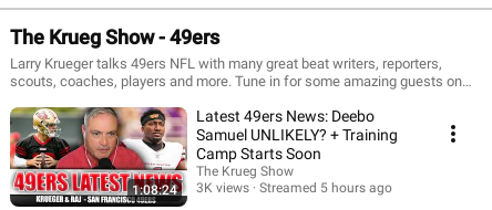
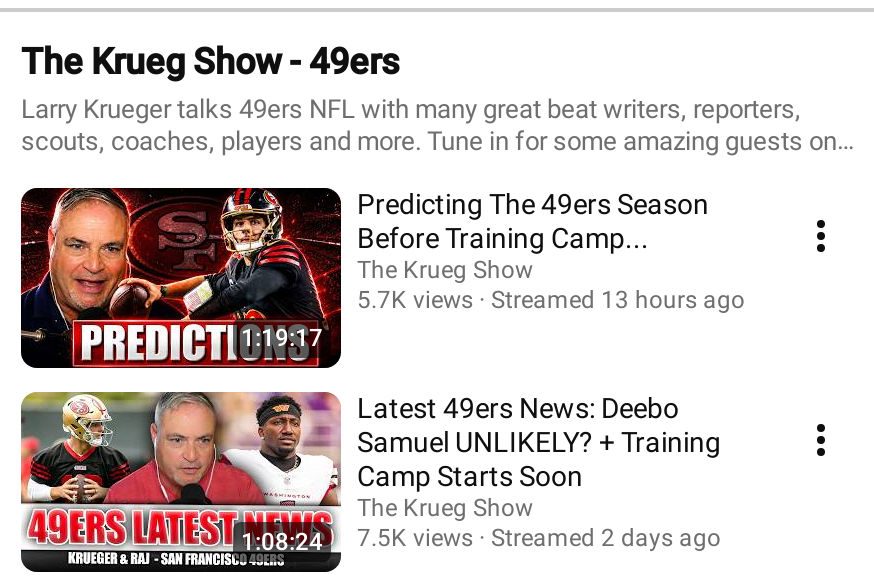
+ [image]
+ 1:19:17

+ Predicting The 49ers Season
+ Before Training Camp...
+ The Krueg Show
+ 5.7K views
+ Streamed 13 hours ago

- 3K views
+ 7.5K views

- Streamed 5 hours ago
+ Streamed 2 days ago
